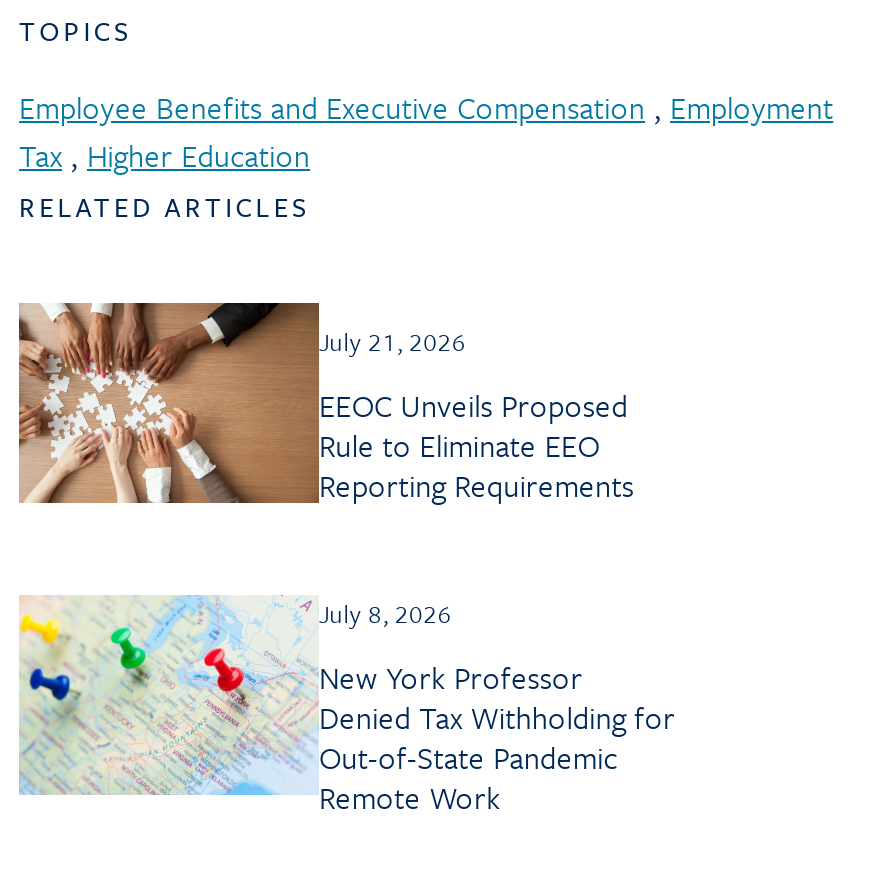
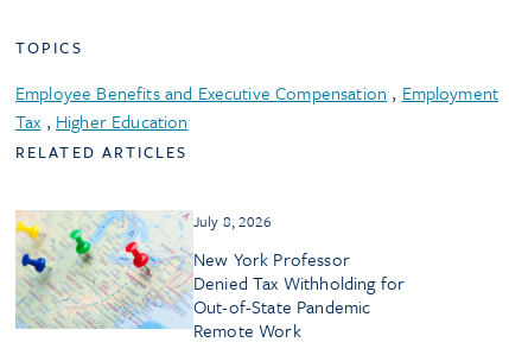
- [image]
- July 21, 2026
- EEOC Unveils Proposed
- Rule to Eliminate EEO
- Reporting Requirements
